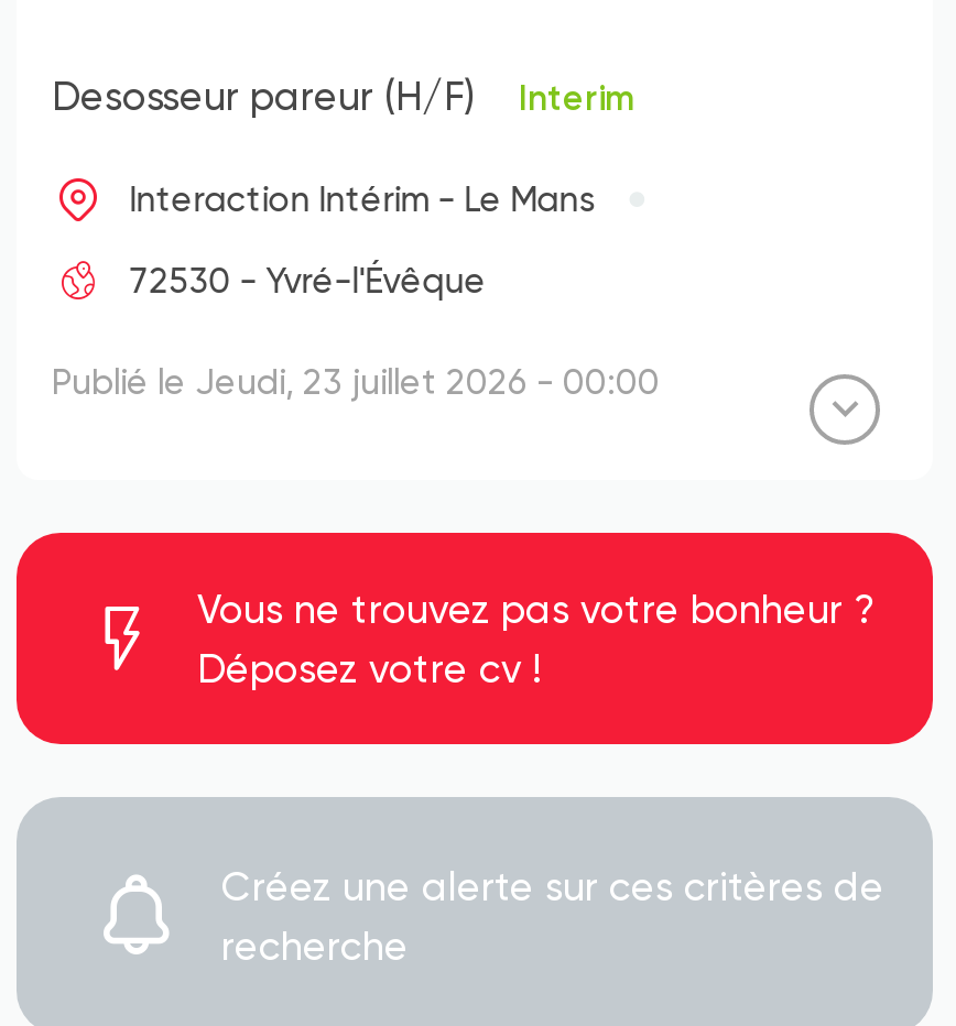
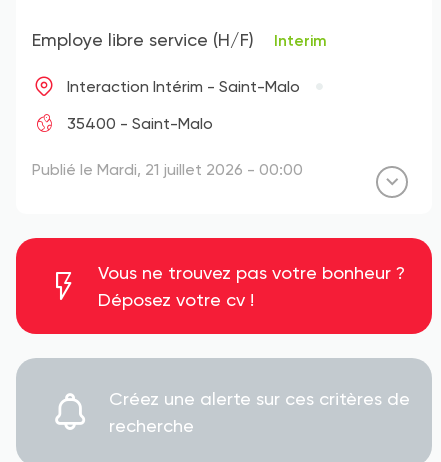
- Desosseur pareur (H/F)
+ Employe libre service (H/F)

- Interaction Intérim - Le Mans
+ Interaction Intérim - Saint-Malo

- 72530 - Yvré-l'Évêque
+ 35400 - Saint-Malo

- Publié le Jeudi, 23 juillet 2026 - 00:00
+ Publié le Mardi, 21 juillet 2026 - 00:00
